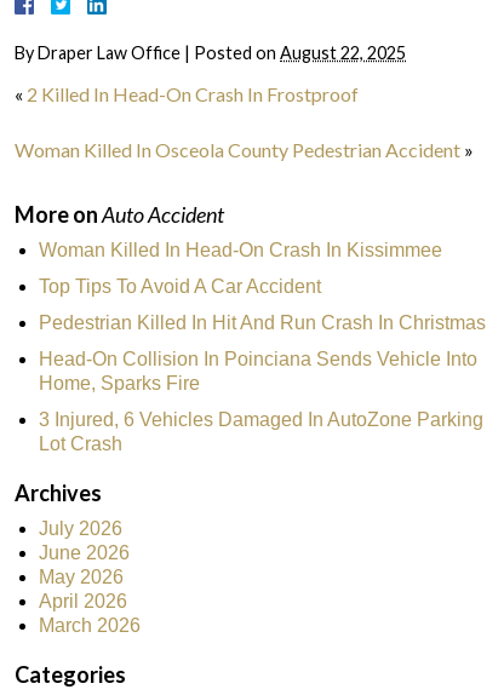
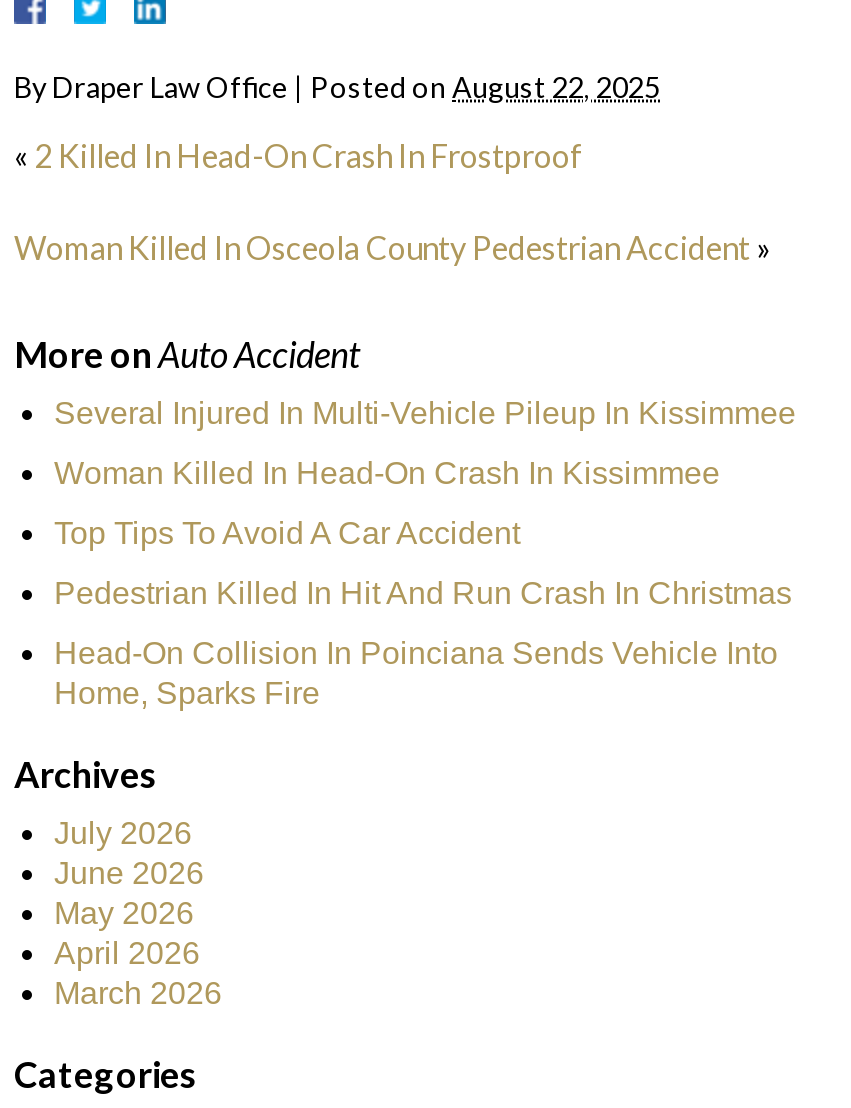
+ Several Injured In Multi-Vehicle Pileup In Kissimmee

moved down: Woman Killed In Head-On Crash In Kissimmee | Top Tips To Avoid A Car Accident | Pedestrian Killed In Hit And Run Crash In Christmas | Head-On Collision In Poinciana Sends Vehicle Into | Home, Sparks Fire

- 3 Injured, 6 Vehicles Damaged In AutoZone Parking
- Lot Crash
